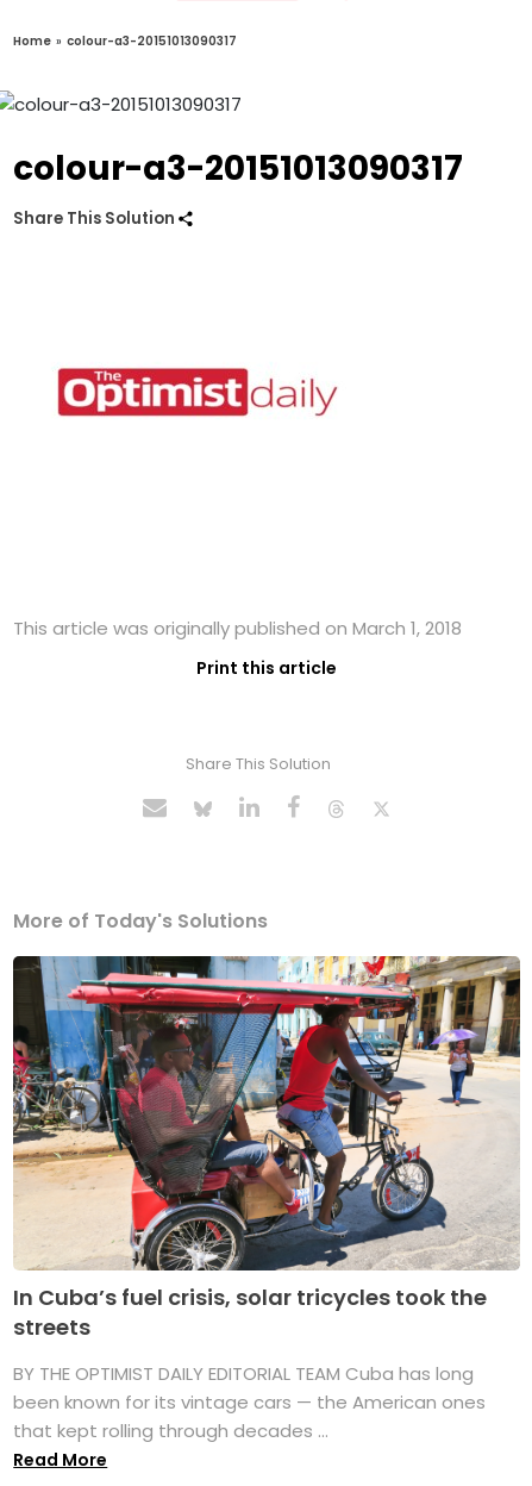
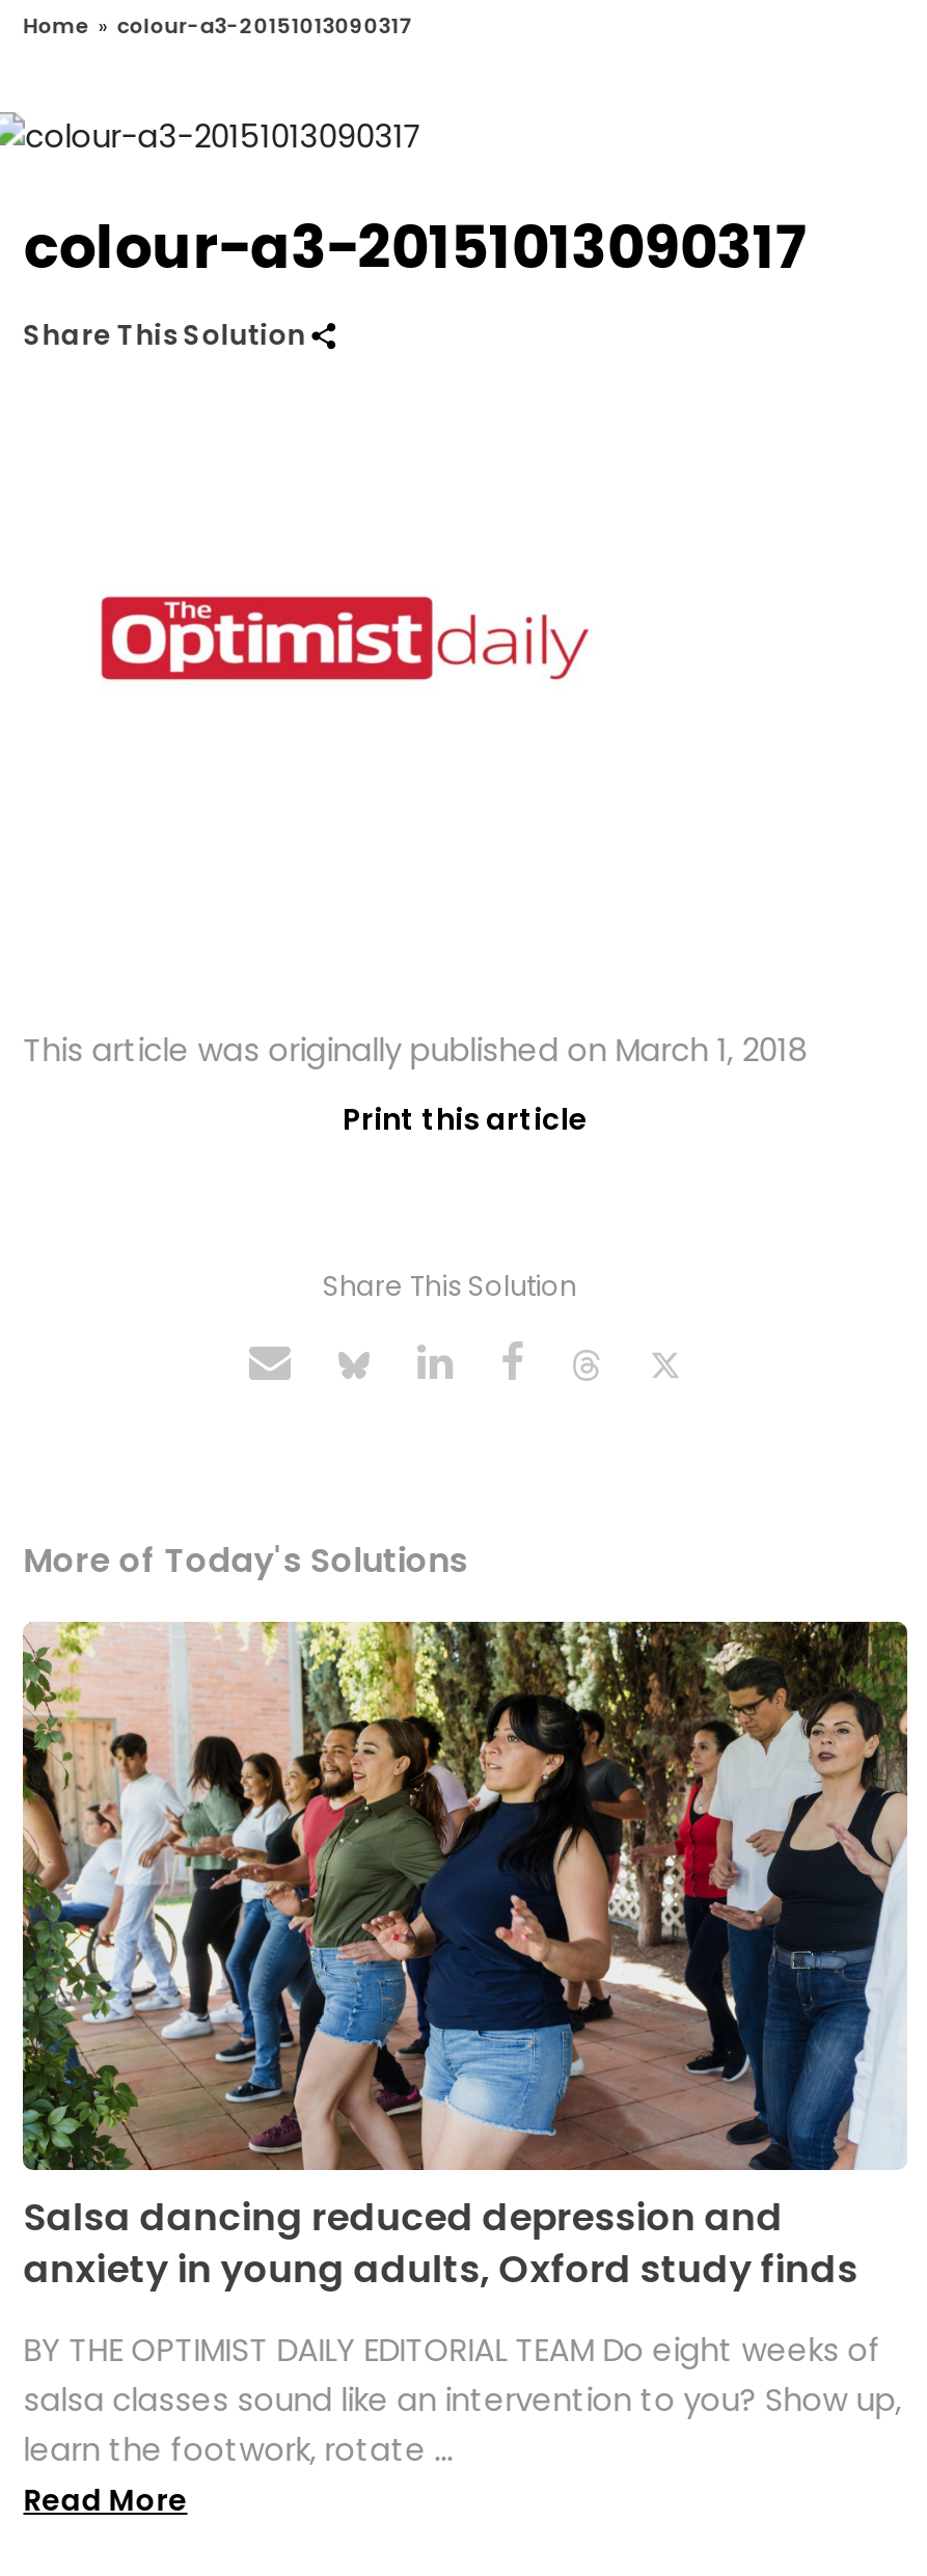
- [image]
- In Cuba’s fuel crisis, solar tricycles took the
- streets
+ [image]
+ Salsa dancing reduced depression and
+ anxiety in young adults, Oxford study finds

- BY THE OPTIMIST DAILY EDITORIAL TEAM Cuba has long
- been known for its vintage cars — the American ones
- that kept rolling through decades ...
+ BY THE OPTIMIST DAILY EDITORIAL TEAM Do eight weeks of
+ salsa classes sound like an intervention to you? Show up,
+ learn the footwork, rotate ...
